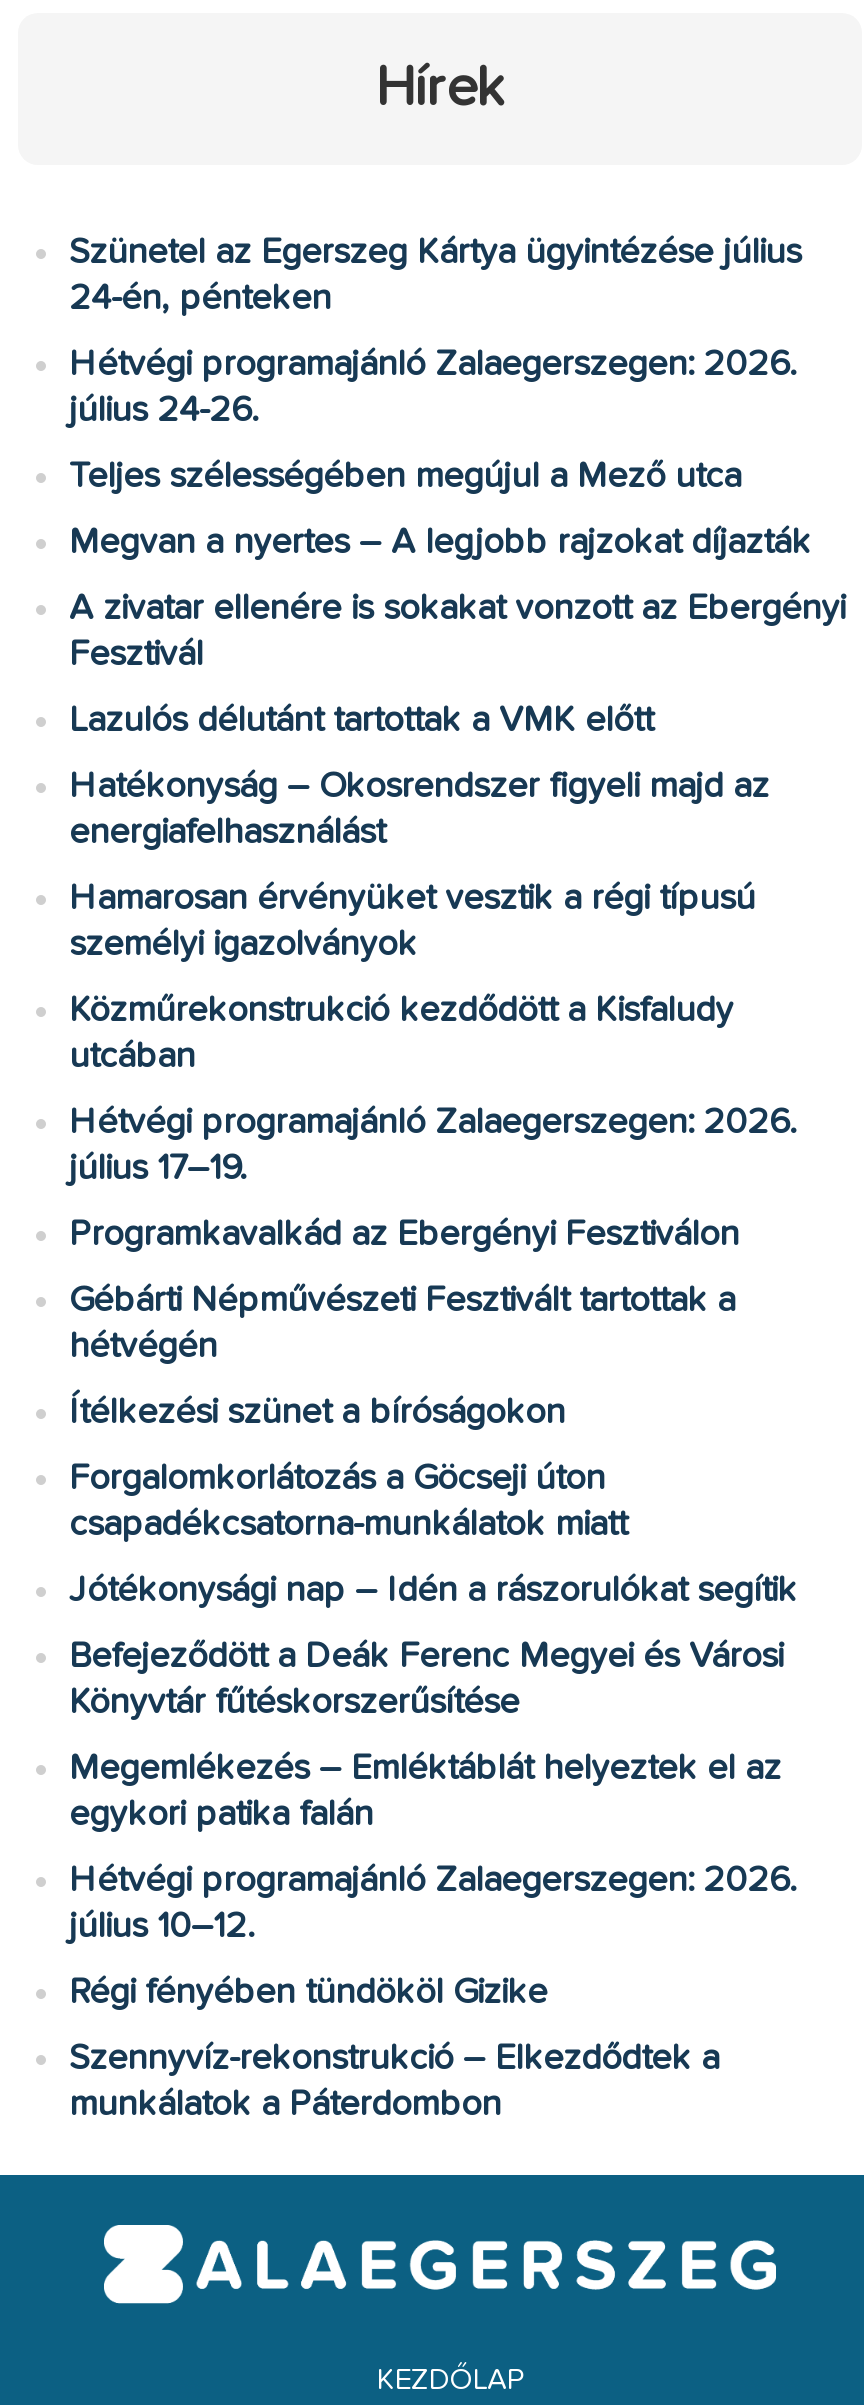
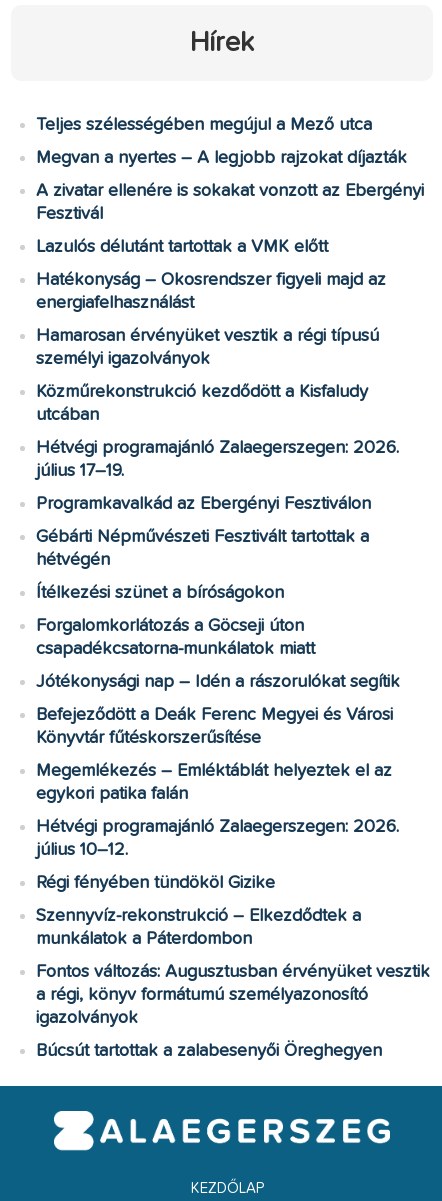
- Szünetel az Egerszeg Kártya ügyintézése július
- 24-én, pénteken
- Hétvégi programajánló Zalaegerszegen: 2026.
- július 24-26.

moved up: Teljes szélességében megújul a Mező utca | Megvan a nyertes – A legjobb rajzokat díjazták | A zivatar ellenére is sokakat vonzott az Ebergényi | ... | Szennyvíz-rekonstrukció – Elkezdődtek a | munkálatok a Páterdombon

+ Fontos változás: Augusztusban érvényüket vesztik
+ a régi, könyv formátumú személyazonosító
+ igazolványok
+ Búcsút tartottak a zalabesenyői Öreghegyen
